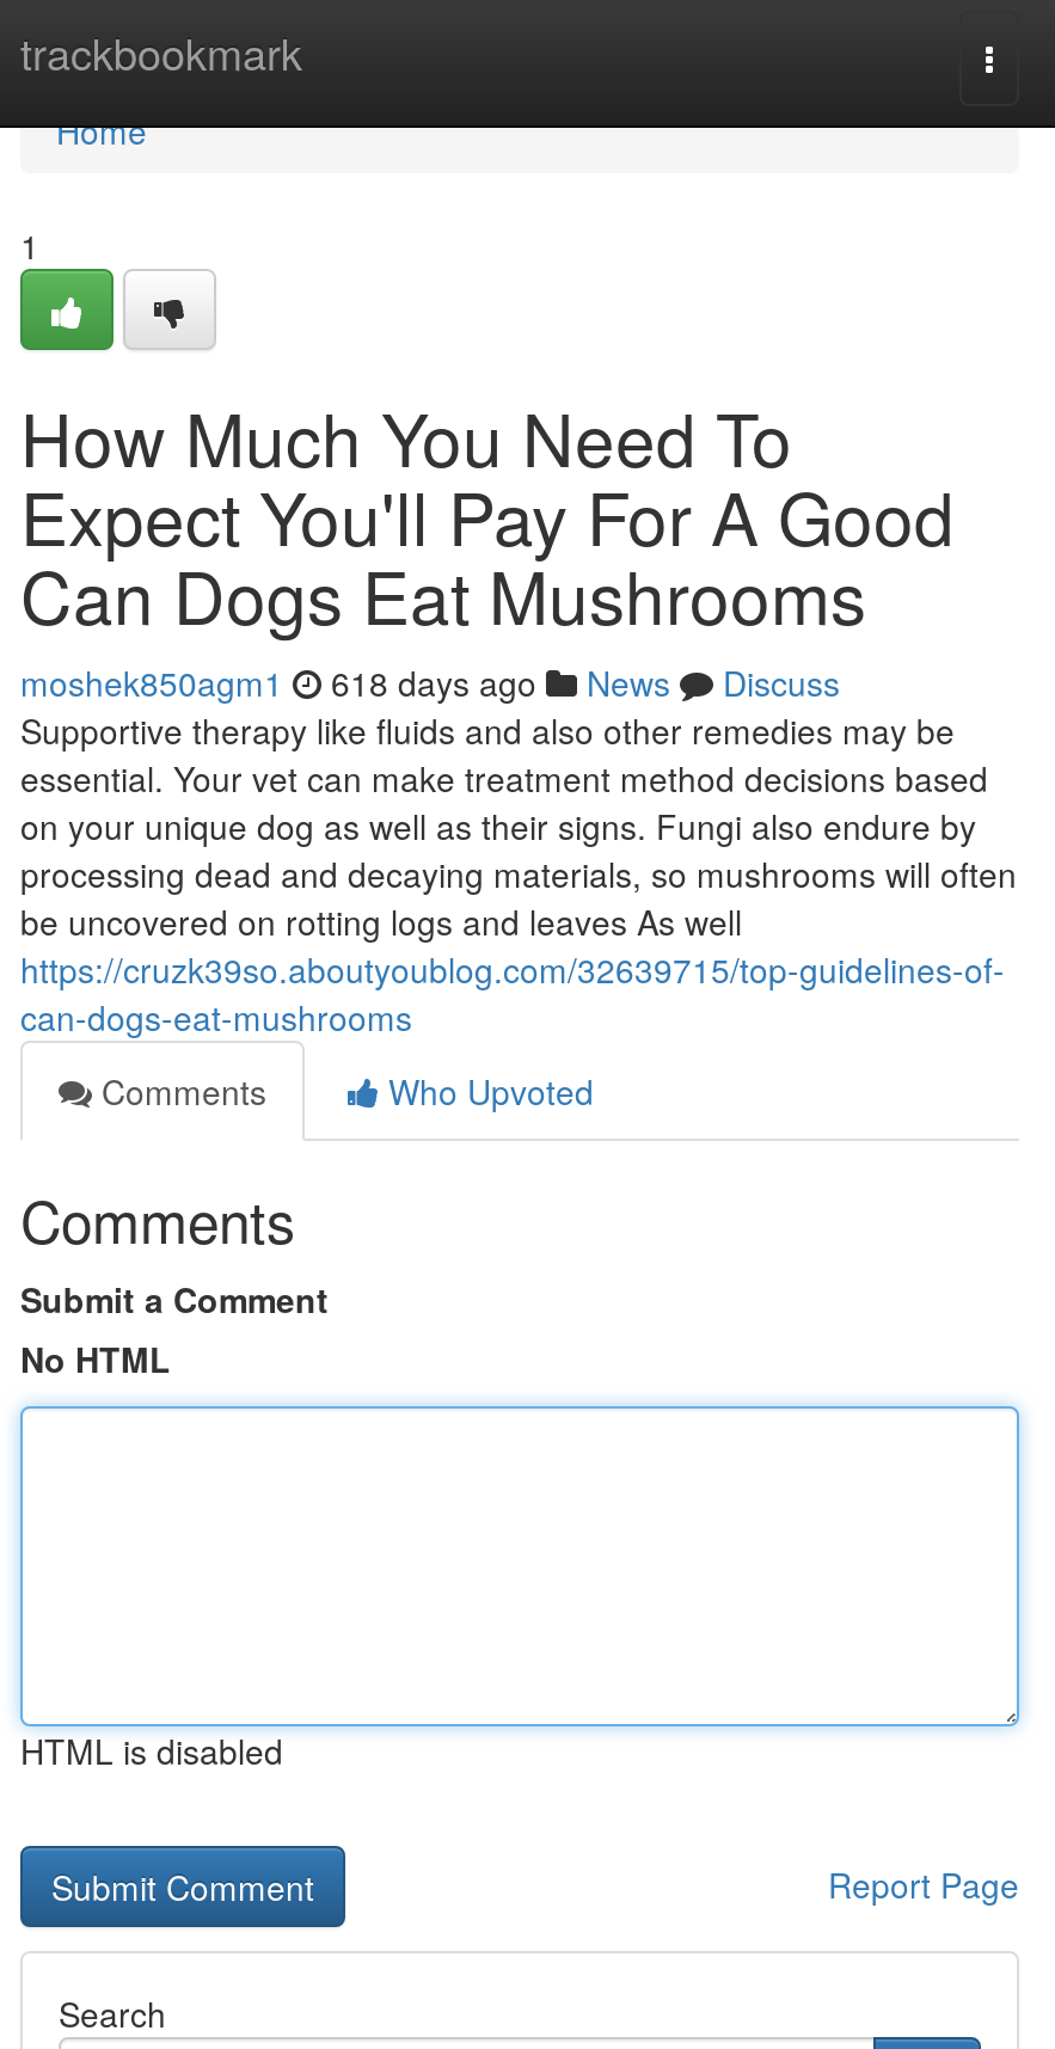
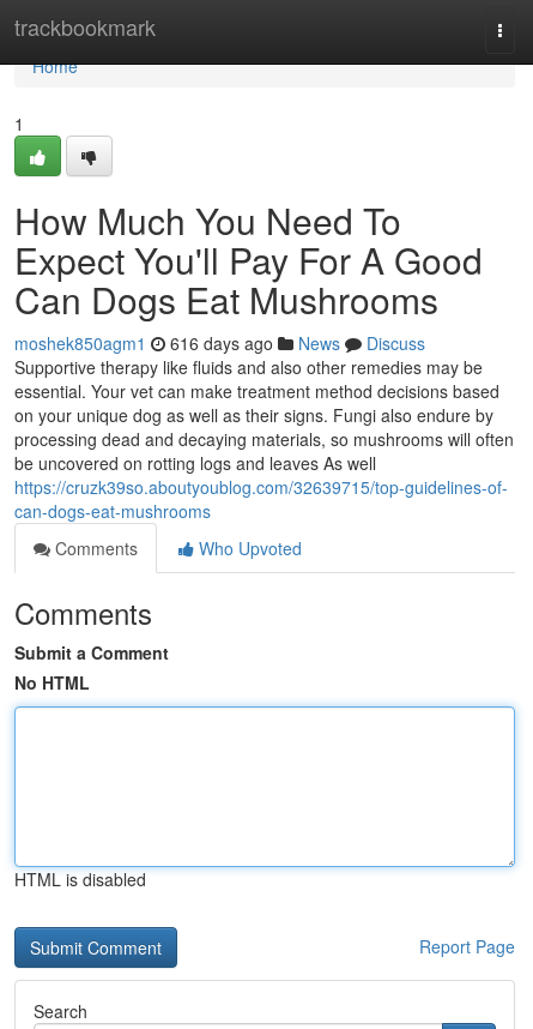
- moshek850agm1 618 days ago News Discuss
+ moshek850agm1 616 days ago News Discuss
